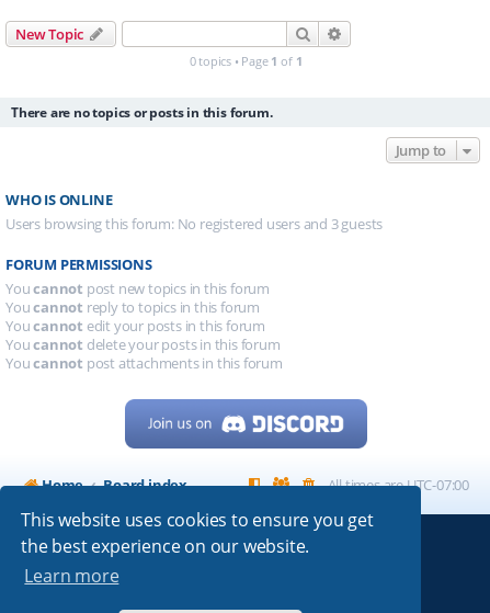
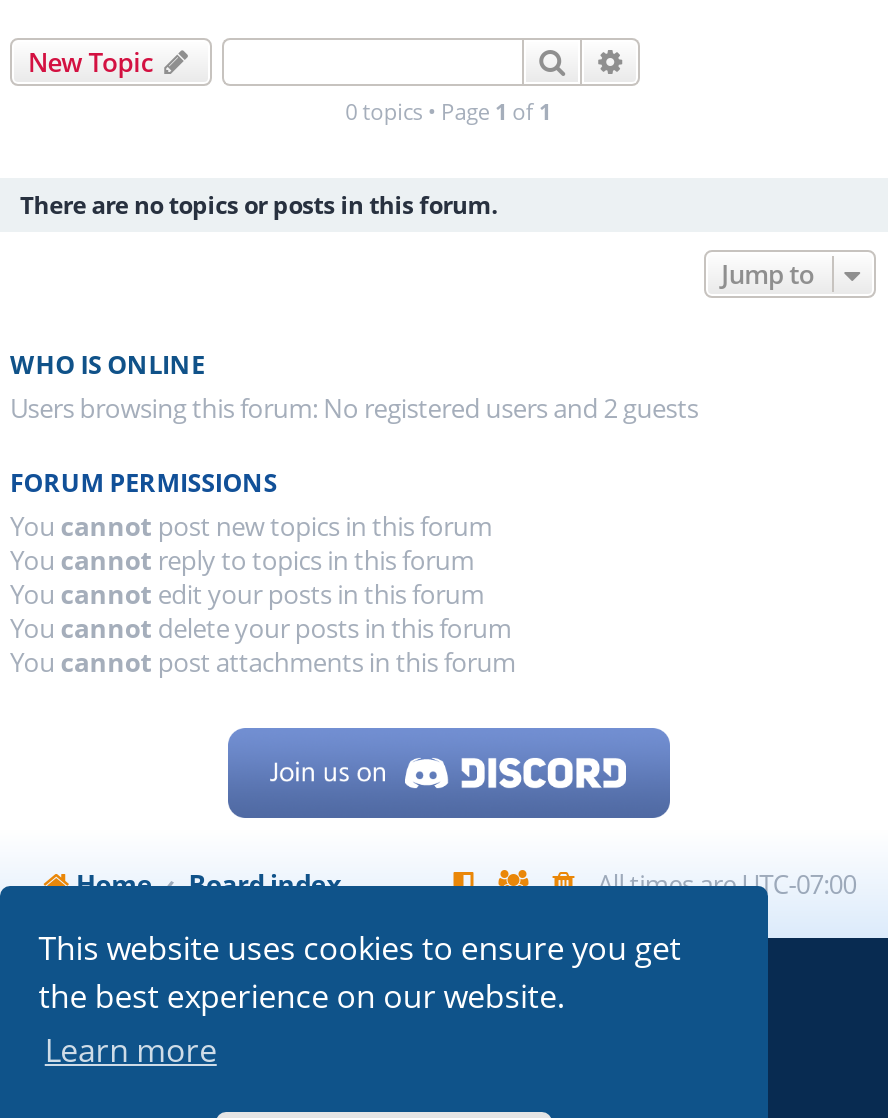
- Users browsing this forum: No registered users and 3 guests
+ Users browsing this forum: No registered users and 2 guests
